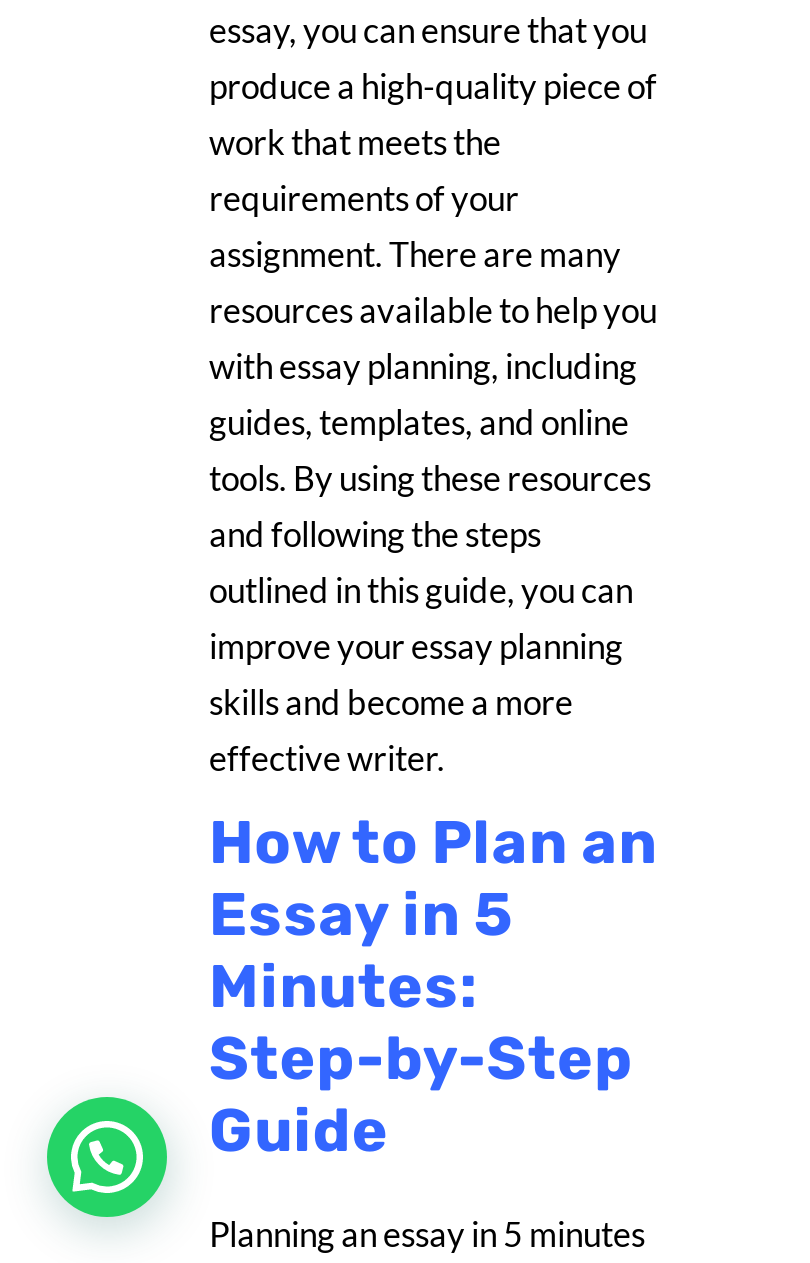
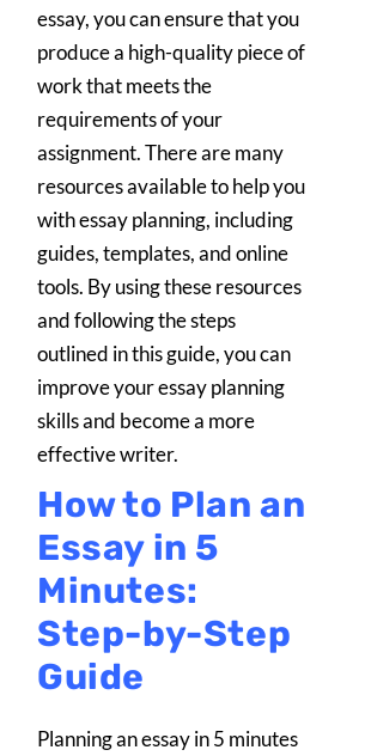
- [image]
